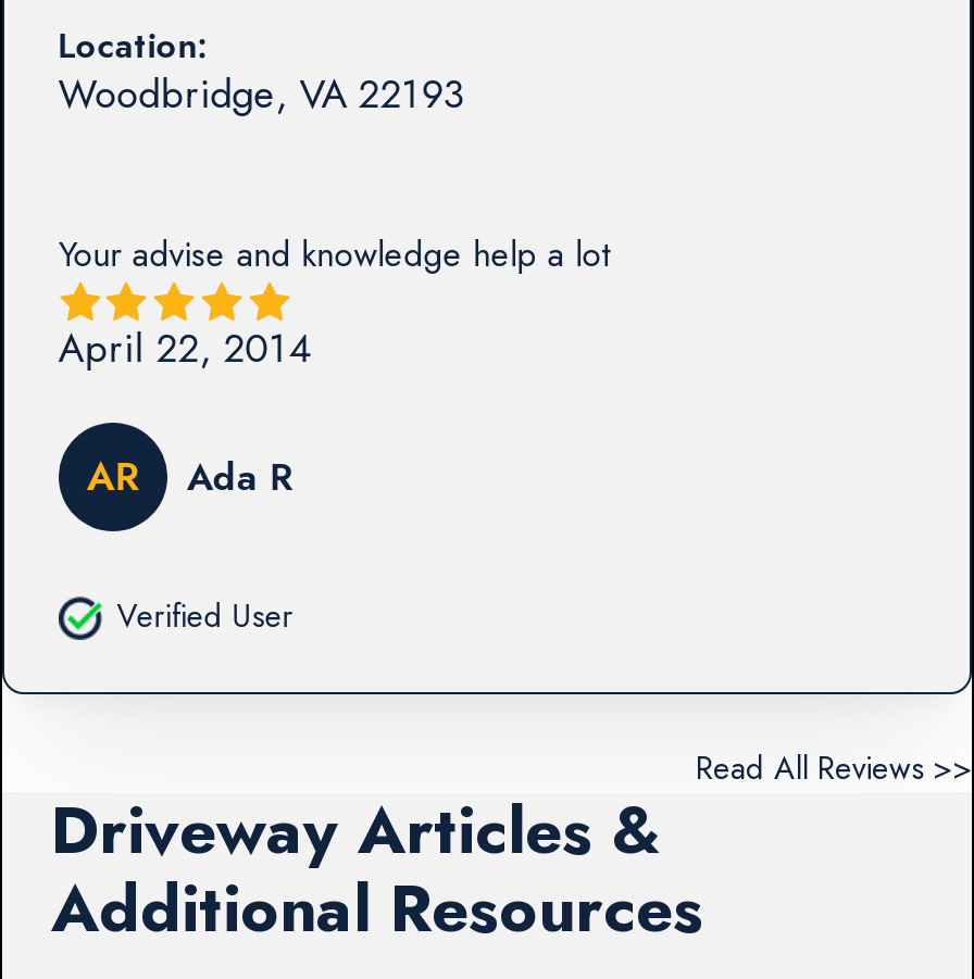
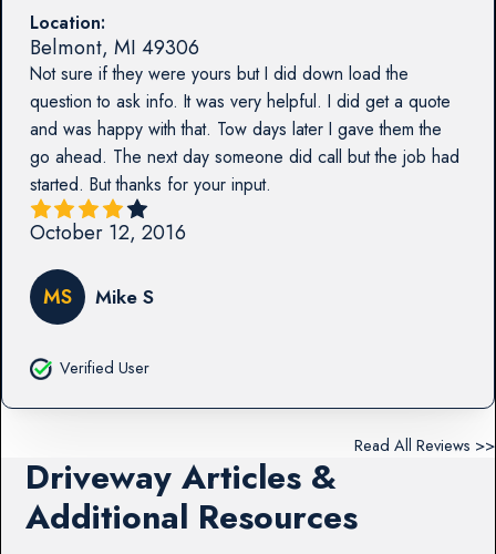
- Woodbridge, VA 22193
- Your advise and knowledge help a lot
+ Belmont, MI 49306
+ Not sure if they were yours but I did down load the
+ question to ask info. It was very helpful. I did get a quote
+ and was happy with that. Tow days later I gave them the
+ go ahead. The next day someone did call but the job had
+ started. But thanks for your input.

- April 22, 2014
- AR
- Ada R
+ October 12, 2016
+ MS
+ Mike S
